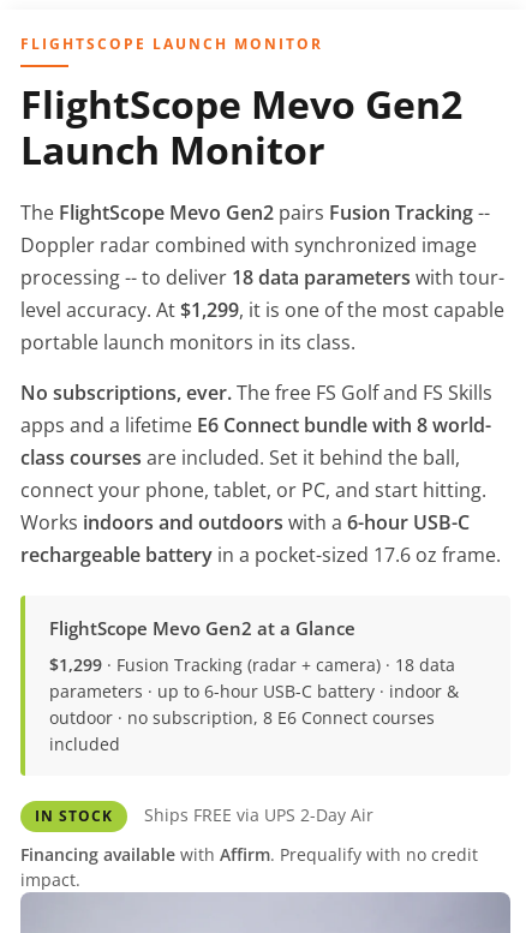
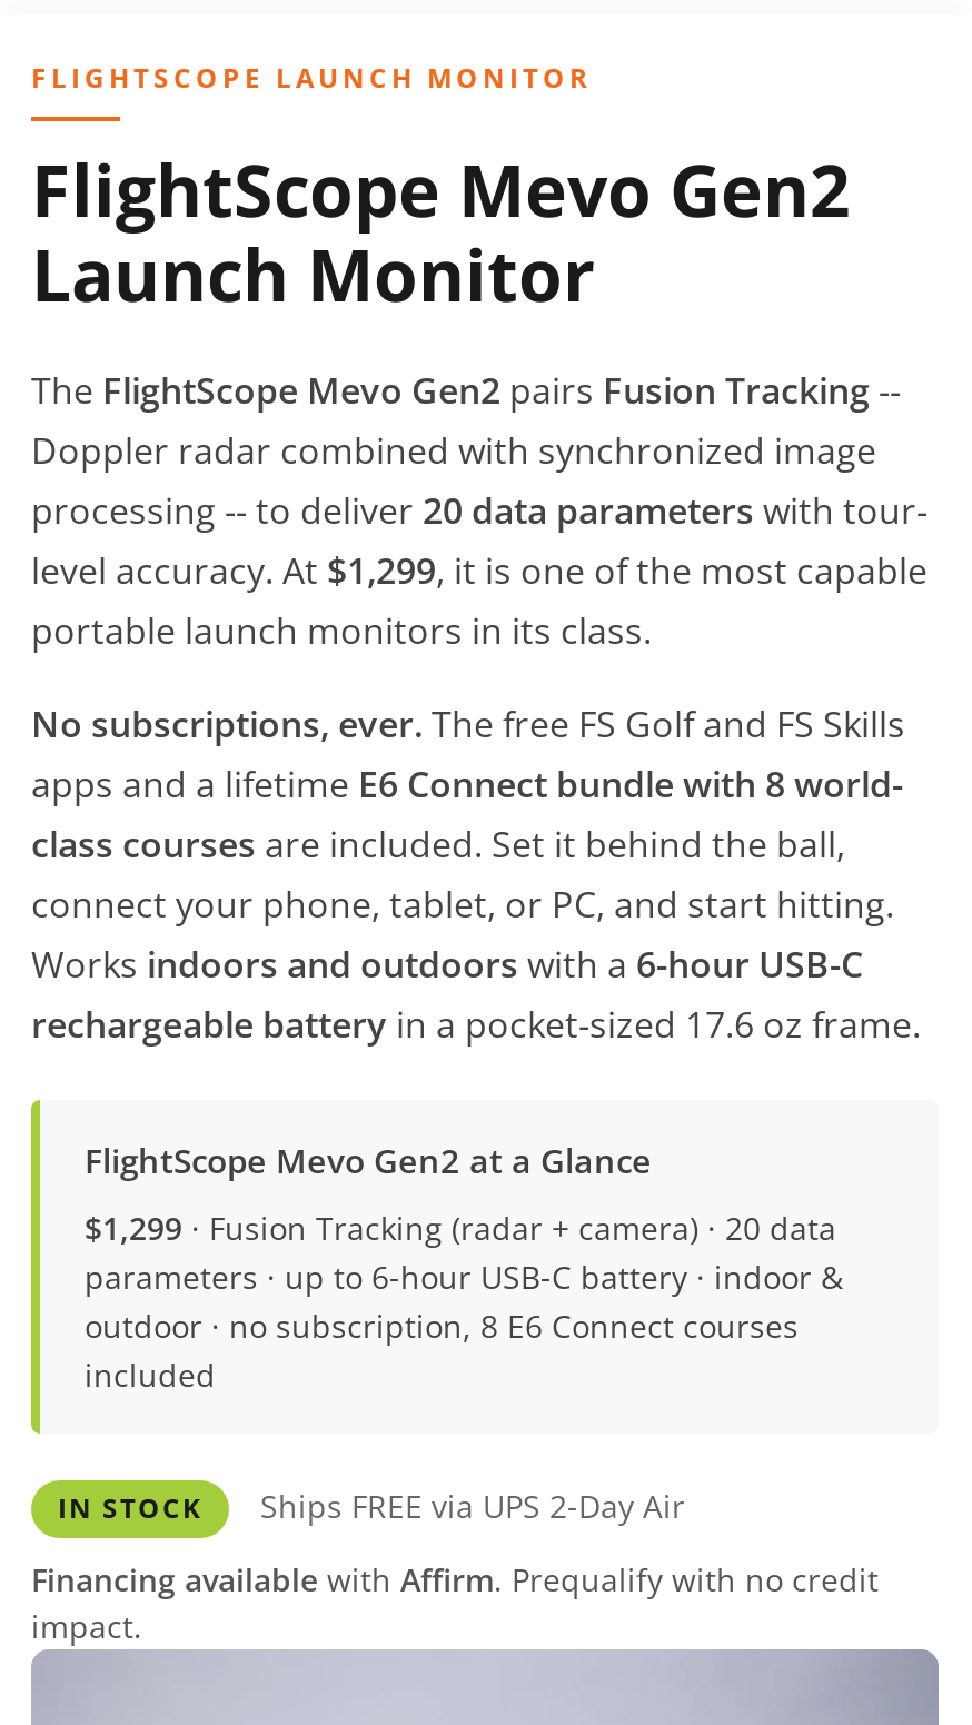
- processing -- to deliver 18 data parameters with tour-
+ processing -- to deliver 20 data parameters with tour-

- $1,299 · Fusion Tracking (radar + camera) · 18 data
+ $1,299 · Fusion Tracking (radar + camera) · 20 data
